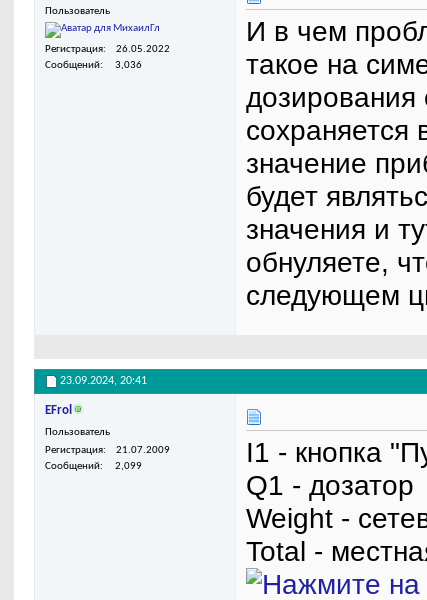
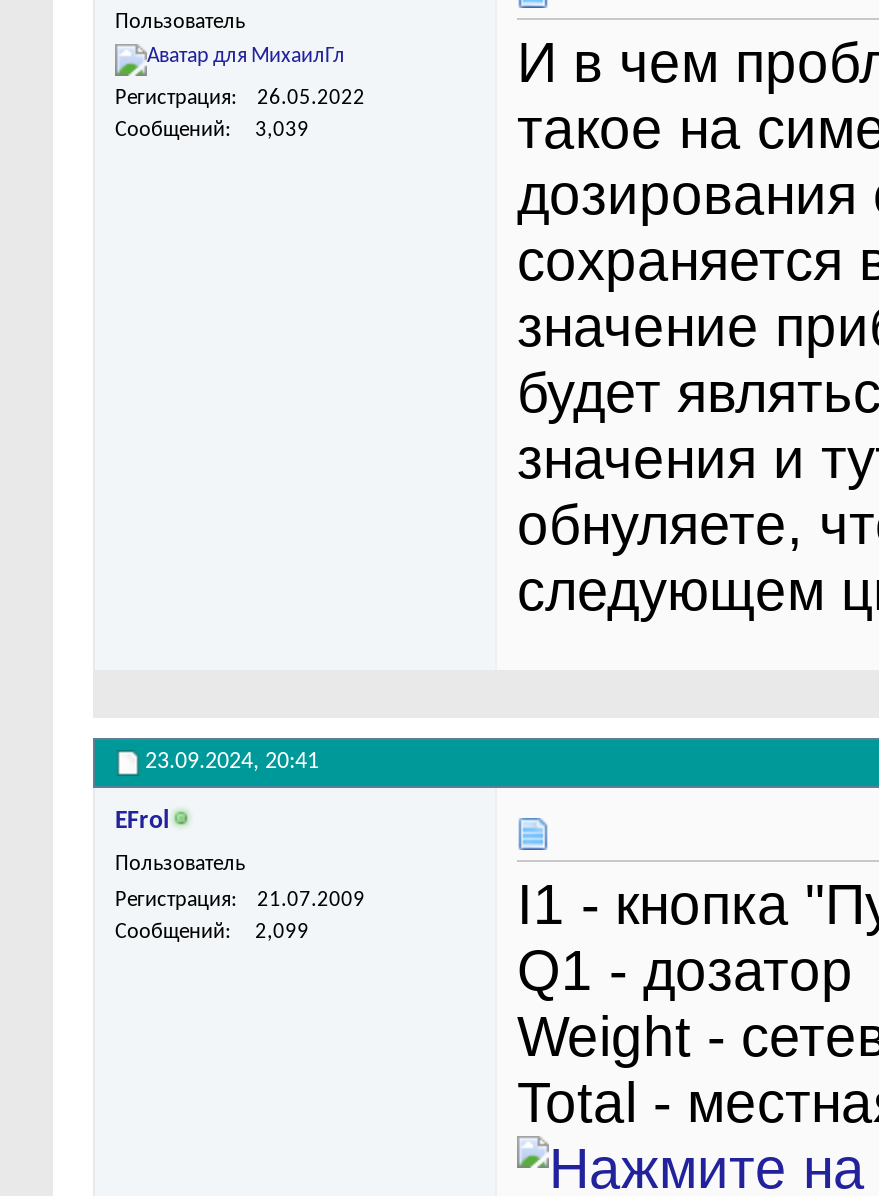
- Сообщений 3,036
+ Сообщений 3,039
